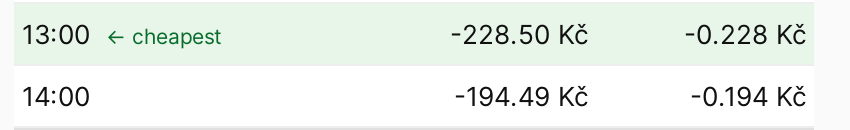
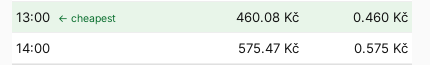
- -228.50 Kč
+ 460.08 Kč

- -0.228 Kč
+ 0.460 Kč

- -194.49 Kč
+ 575.47 Kč

- -0.194 Kč
+ 0.575 Kč
